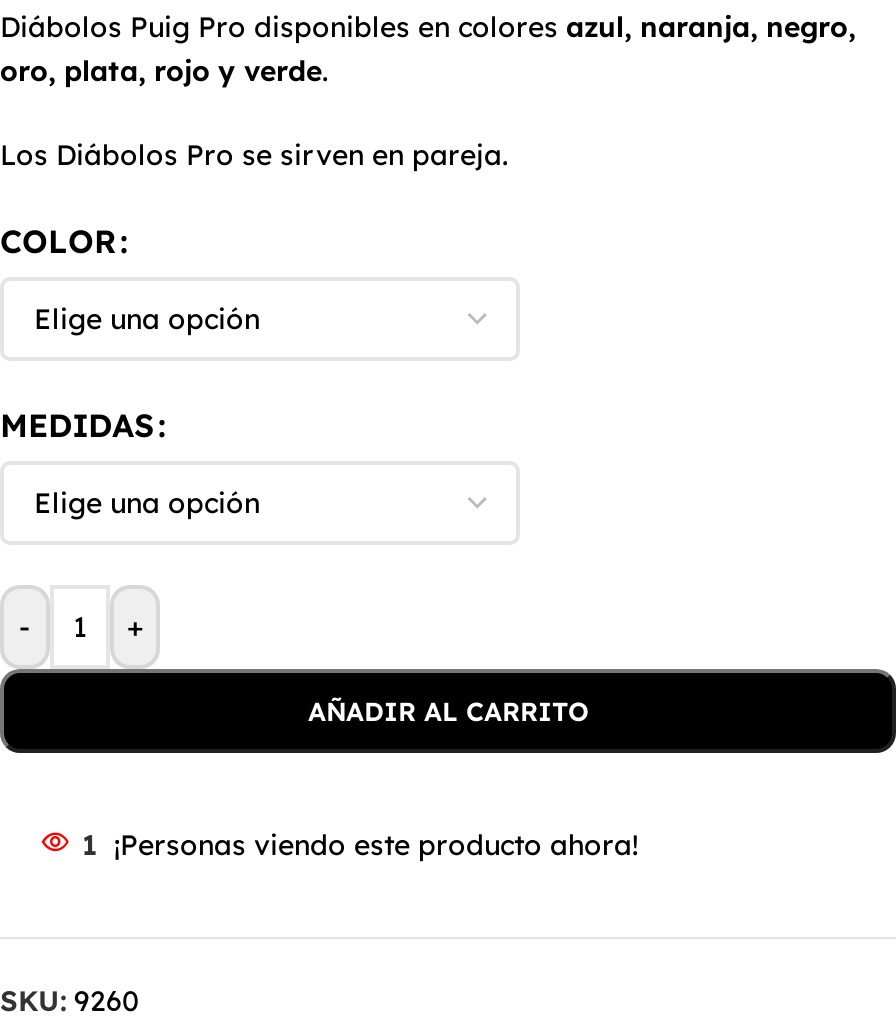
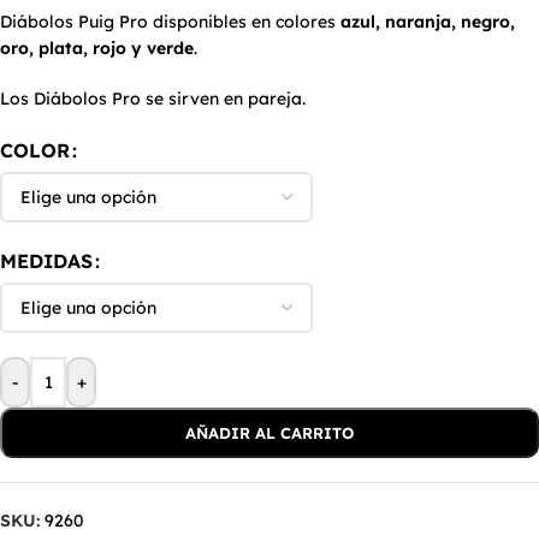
- 1 ¡Personas viendo este producto ahora!
